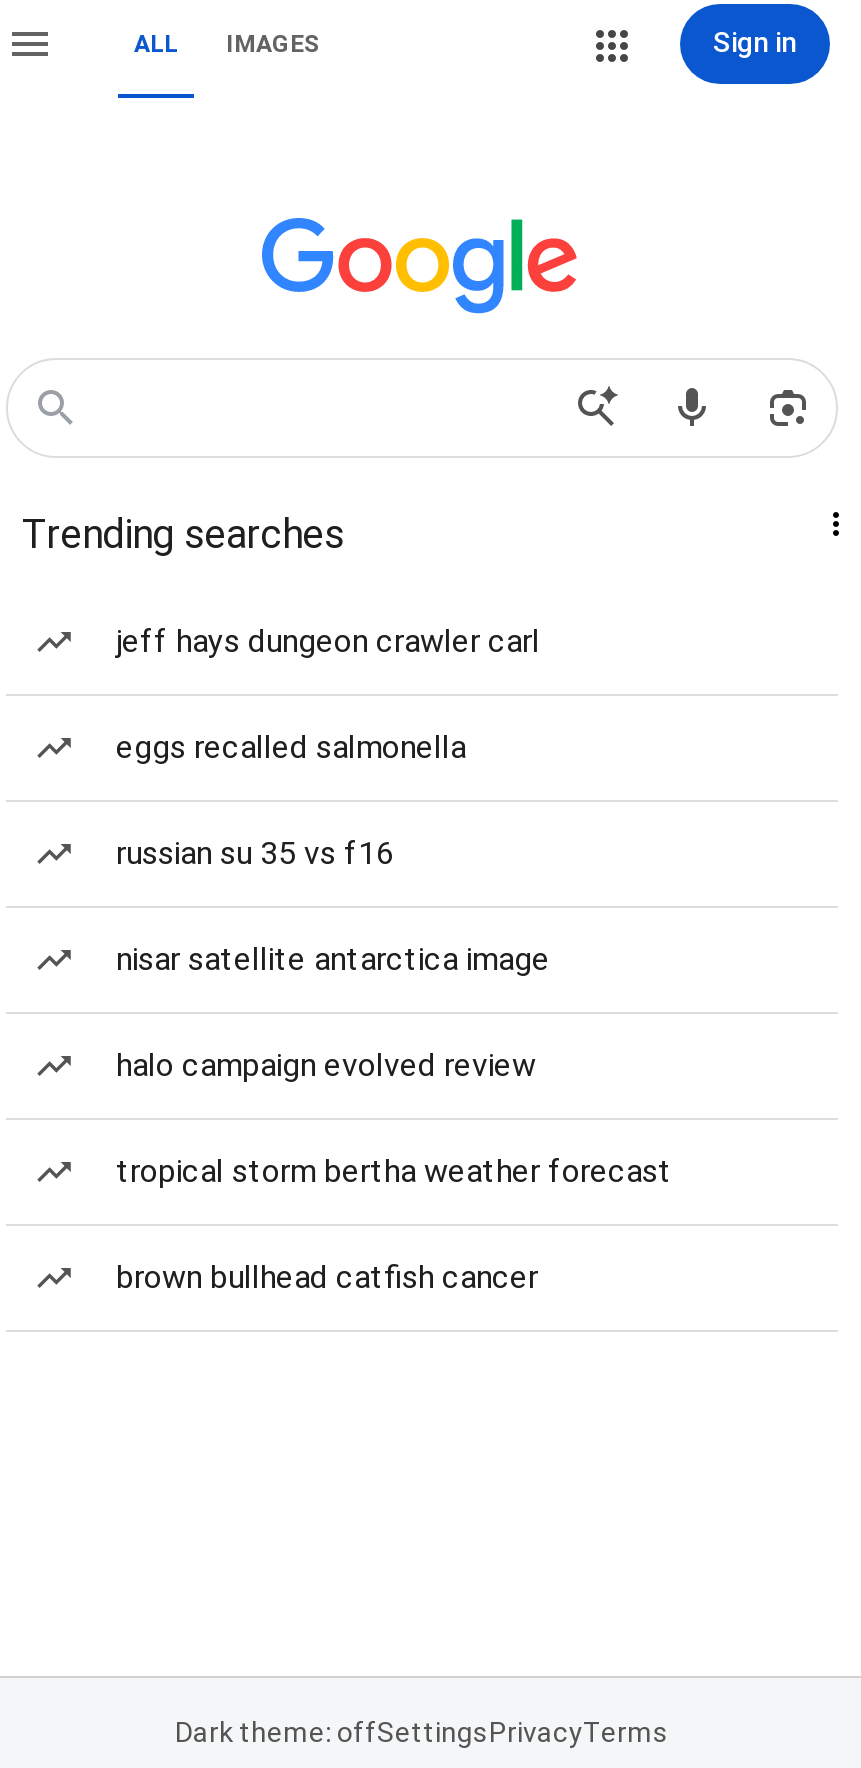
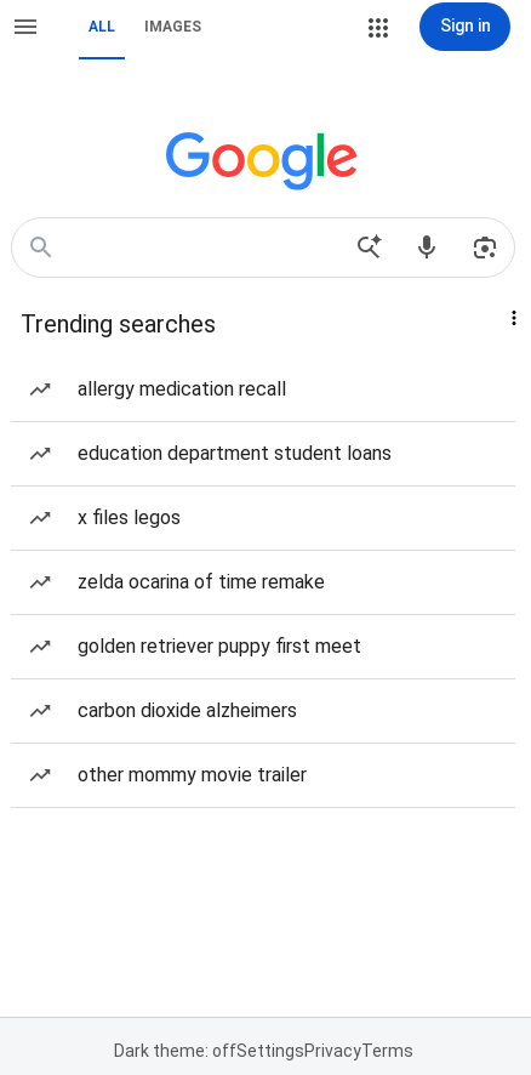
- jeff hays dungeon crawler carl
+ allergy medication recall

- eggs recalled salmonella
+ education department student loans

- russian su 35 vs f16
+ x files legos

- nisar satellite antarctica image
+ zelda ocarina of time remake

- halo campaign evolved review
+ golden retriever puppy first meet

- tropical storm bertha weather forecast
+ carbon dioxide alzheimers

- brown bullhead catfish cancer
+ other mommy movie trailer
